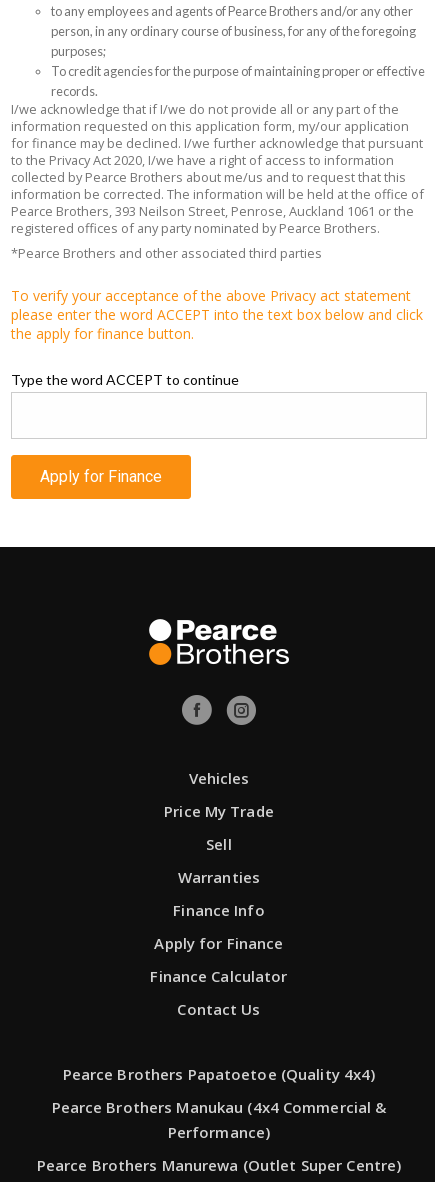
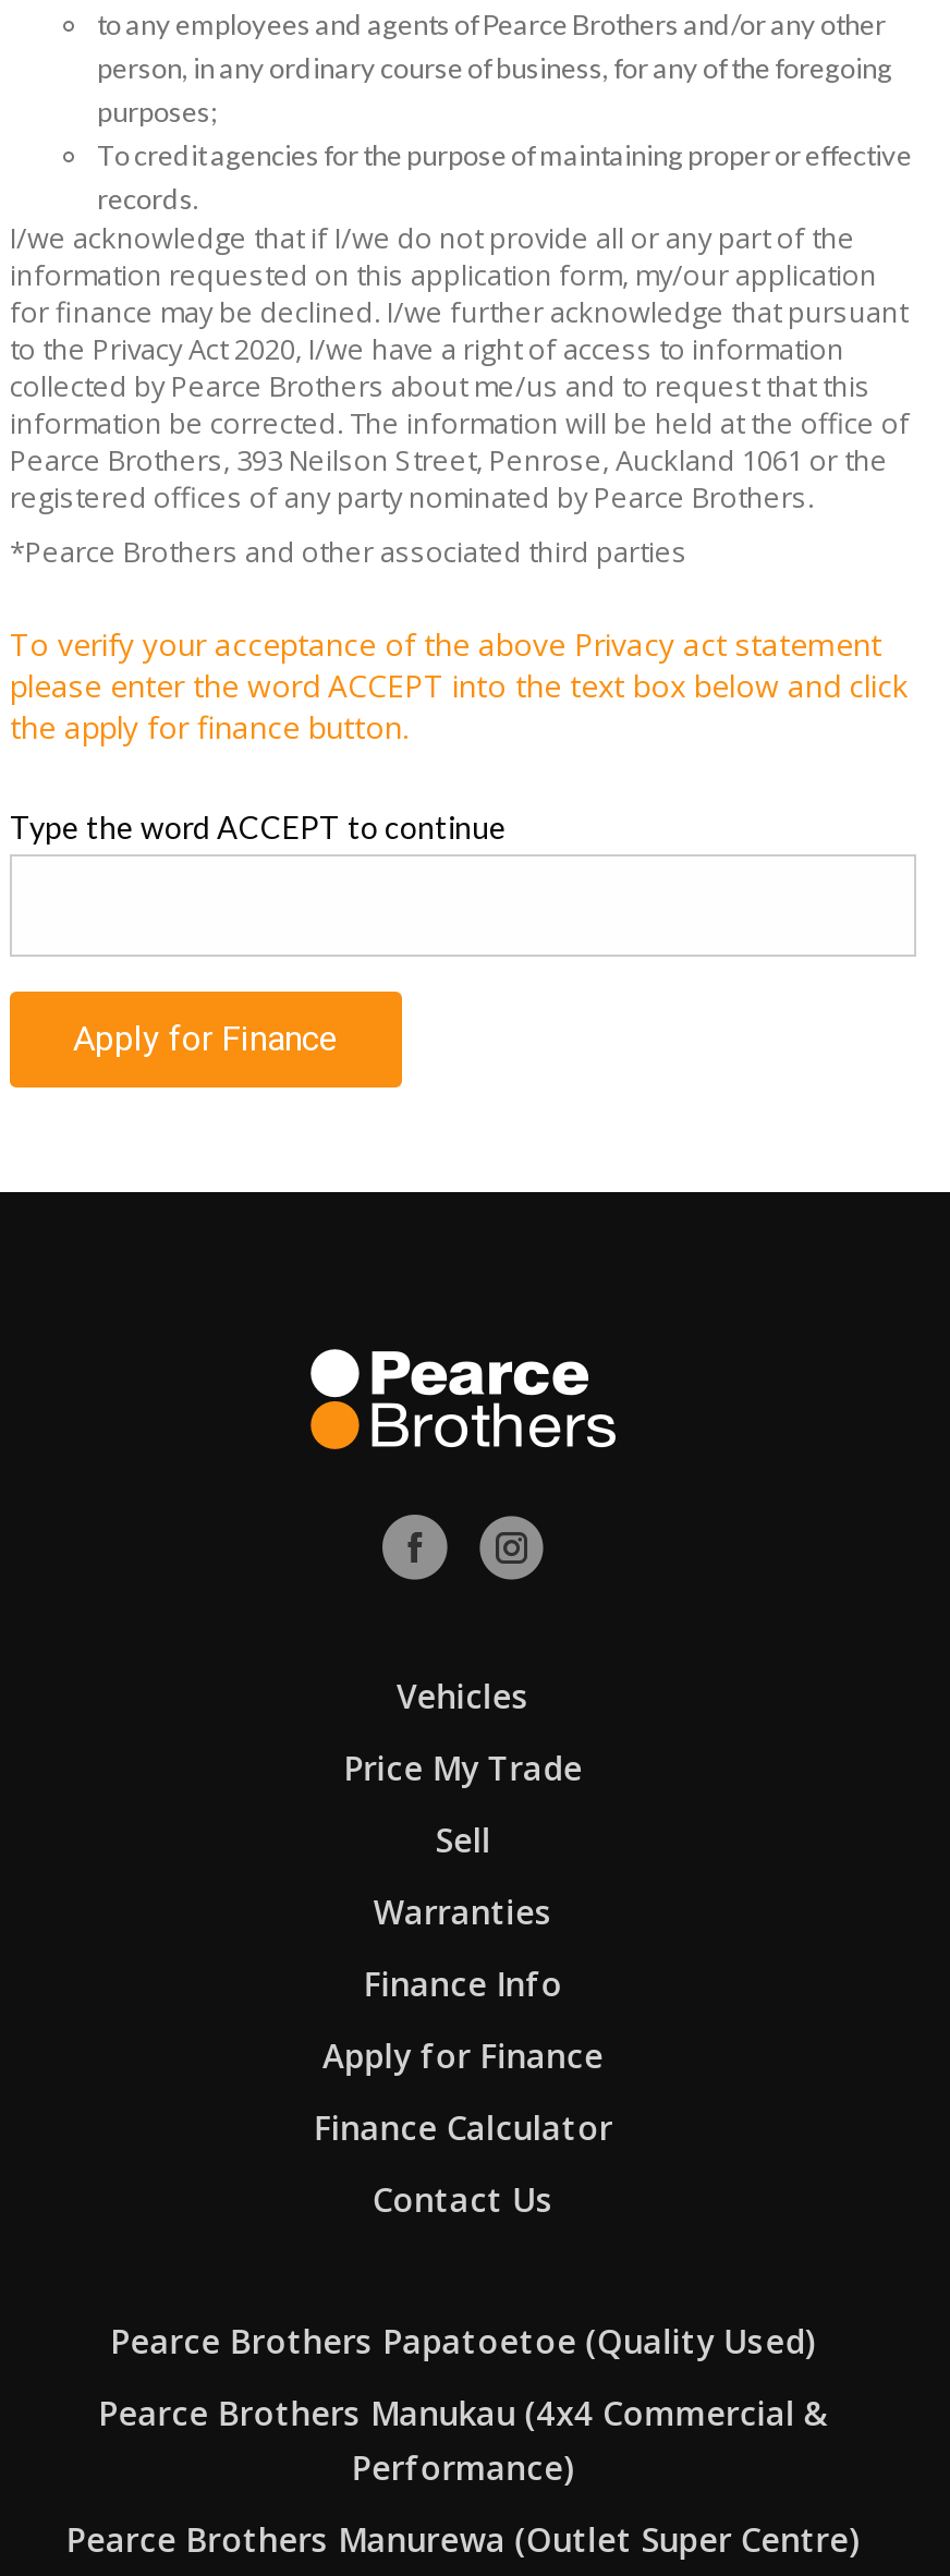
- Pearce Brothers Papatoetoe (Quality 4x4)
+ Pearce Brothers Papatoetoe (Quality Used)
